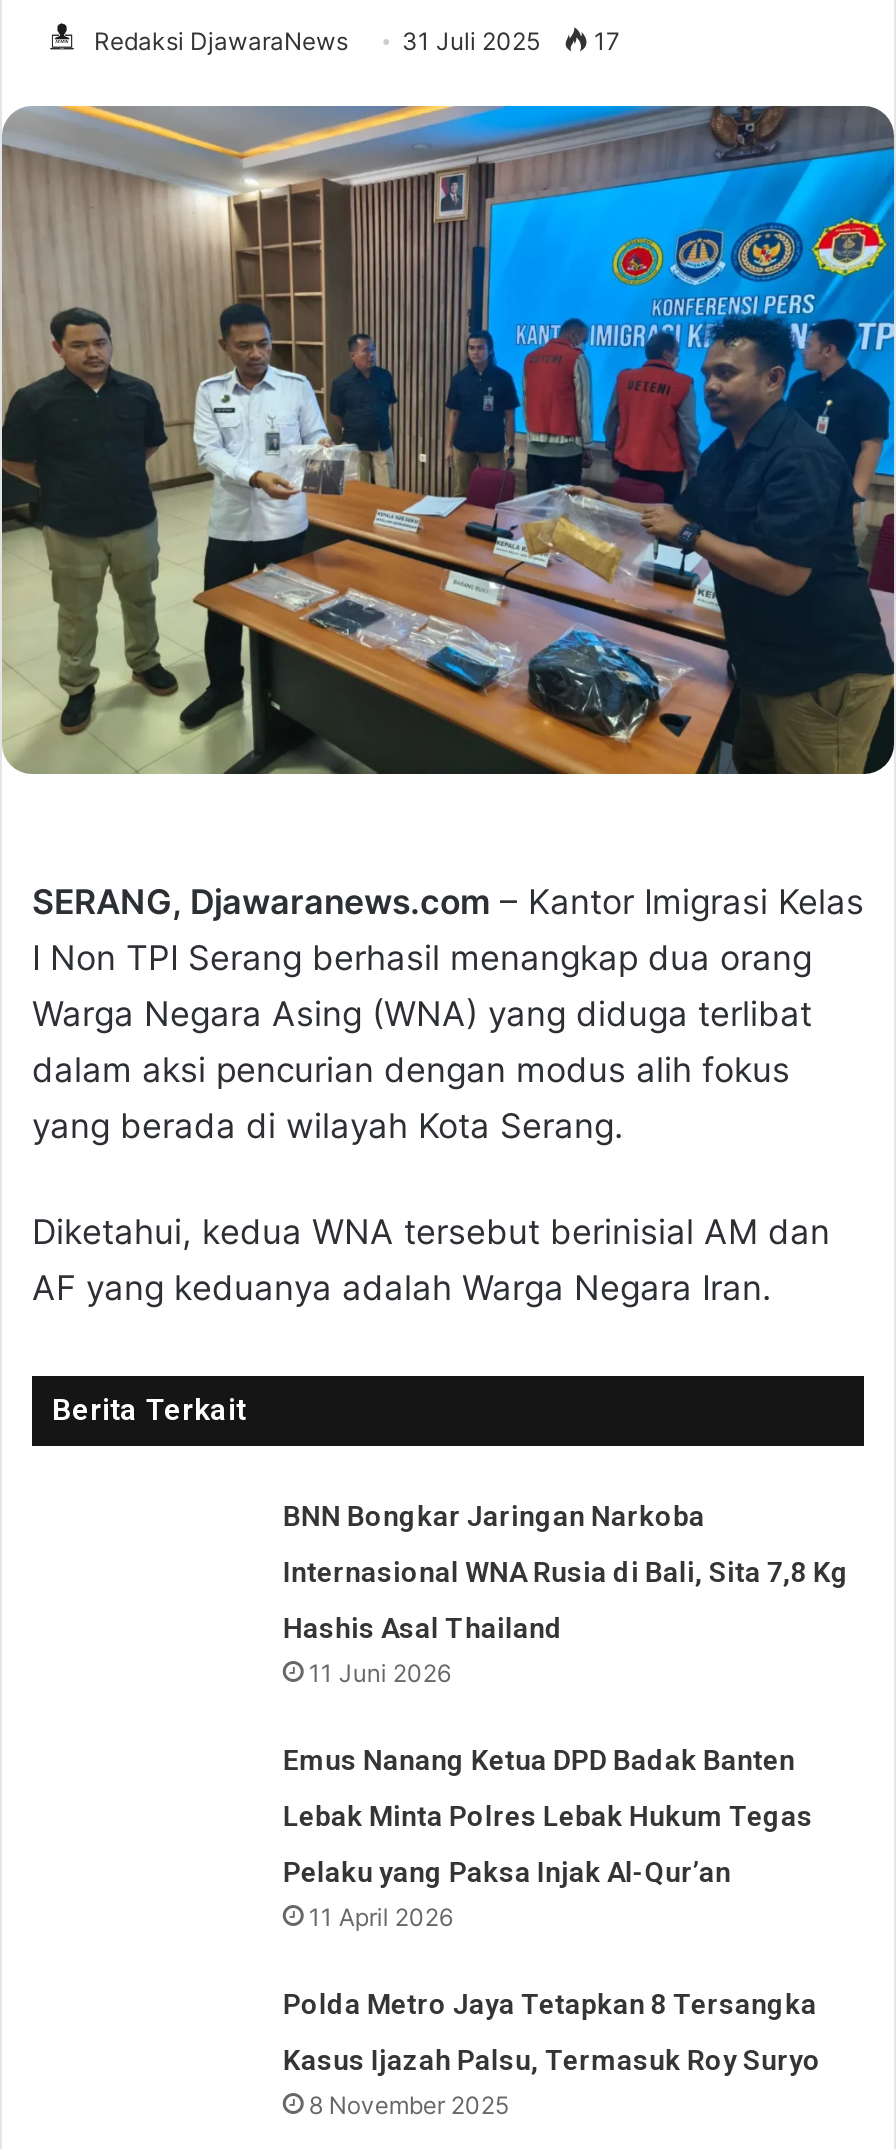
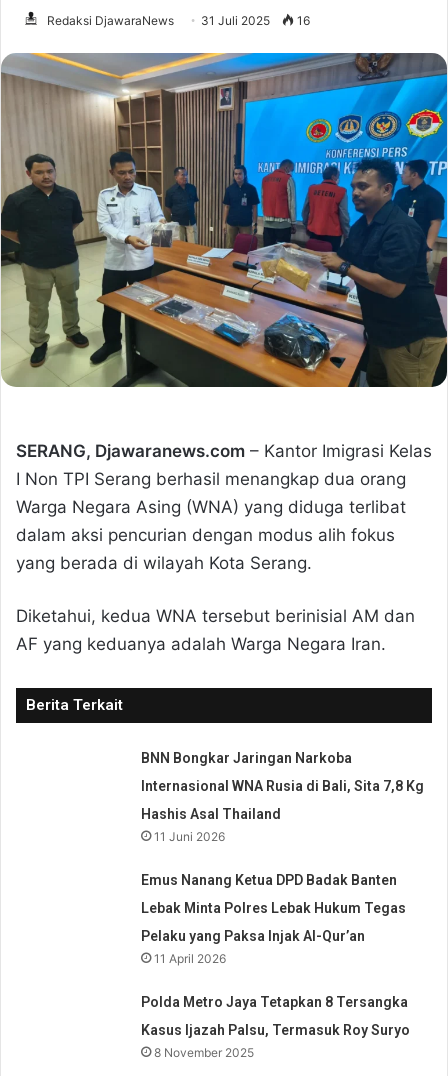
- Redaksi DjawaraNews 31 Juli 2025 17
+ Redaksi DjawaraNews 31 Juli 2025 16
